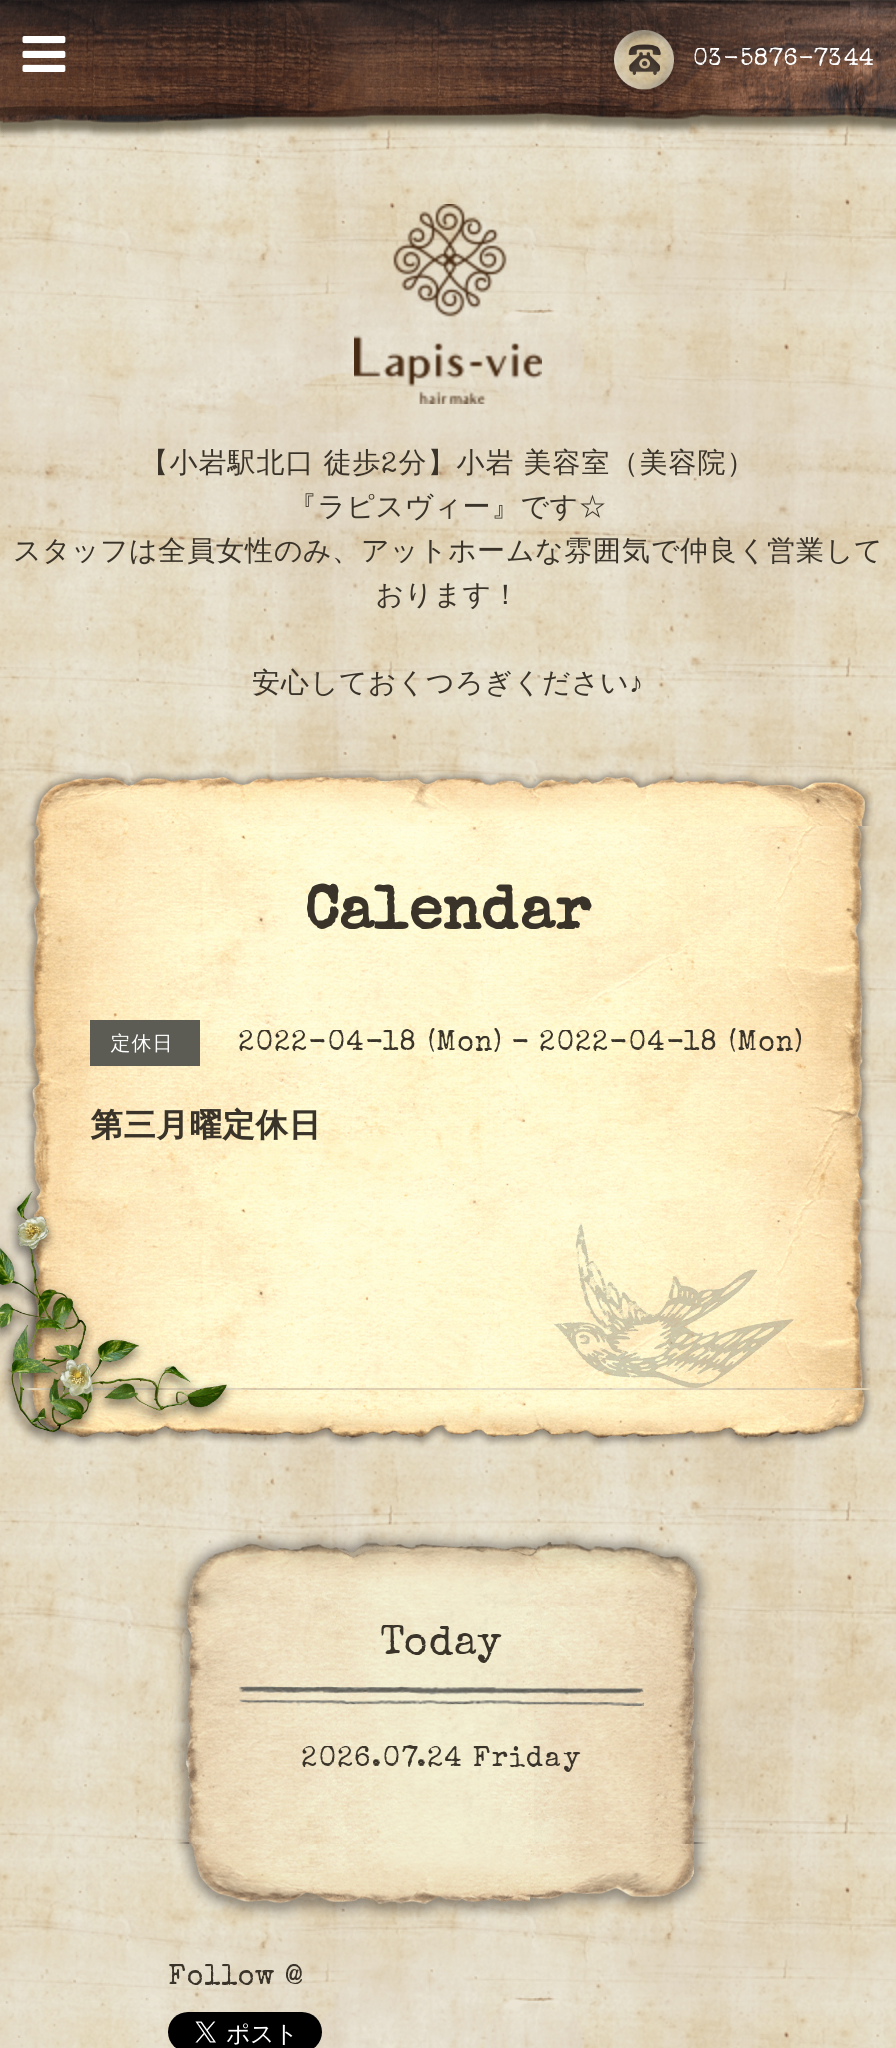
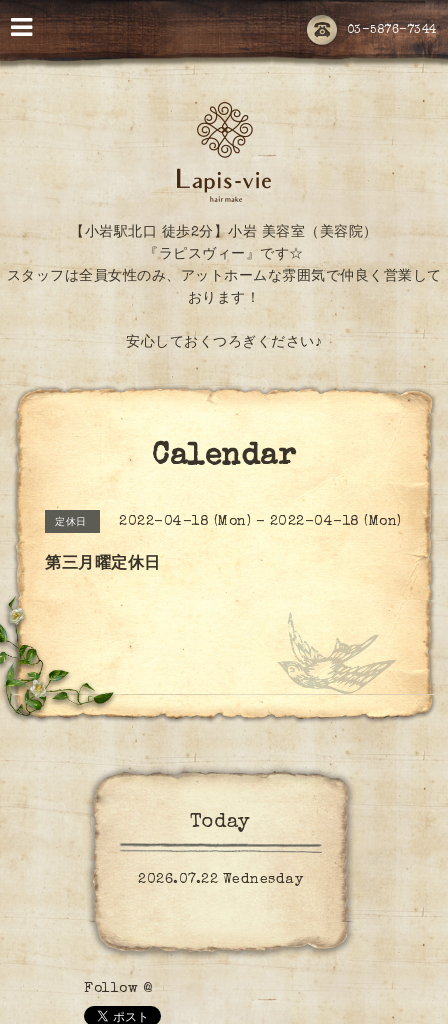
- 2026.07.24 Friday
+ 2026.07.22 Wednesday
